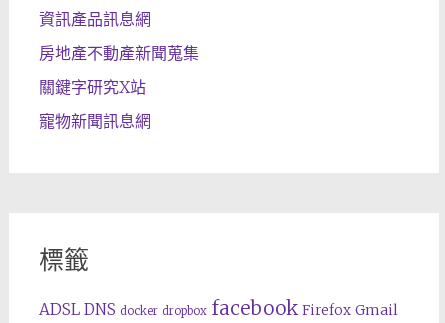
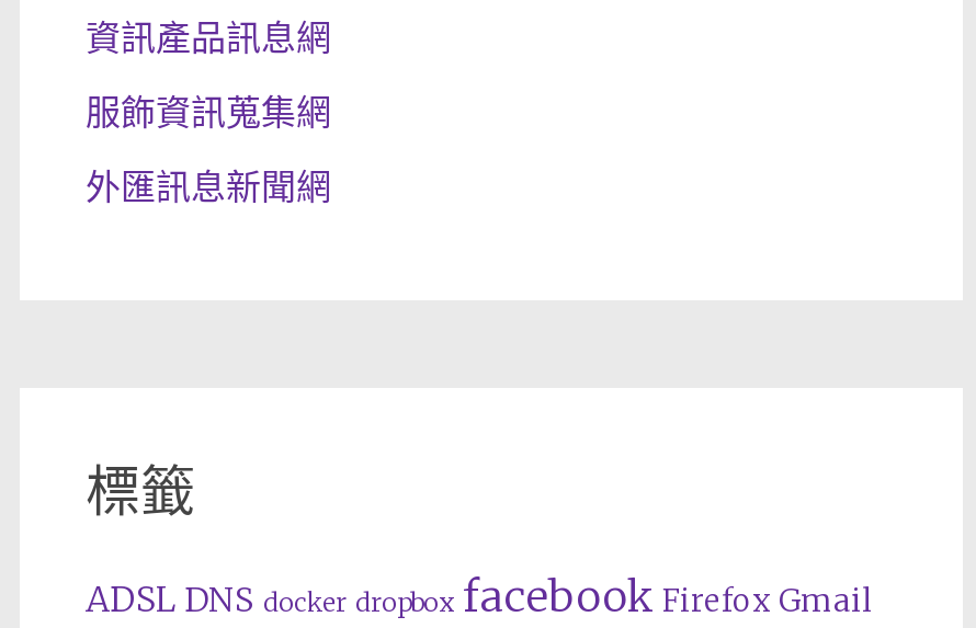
- 房地產不動產新聞蒐集
- 關鍵字研究X站
- 寵物新聞訊息網
+ 服飾資訊蒐集網
+ 外匯訊息新聞網
